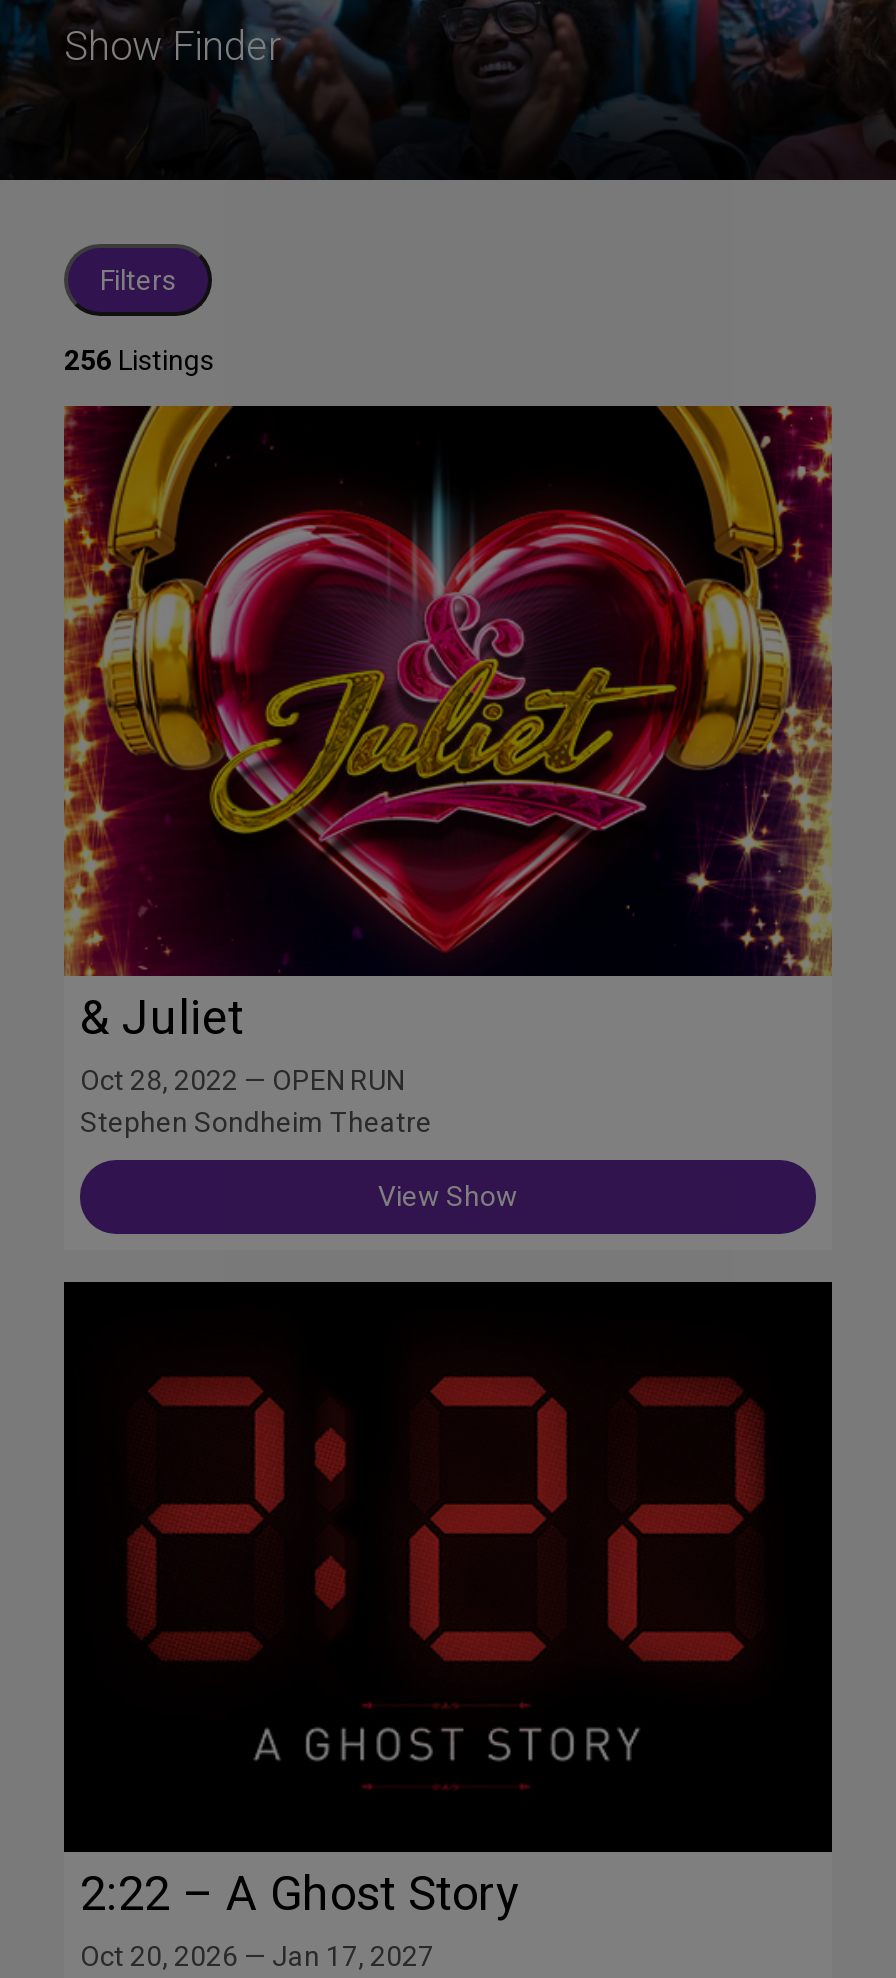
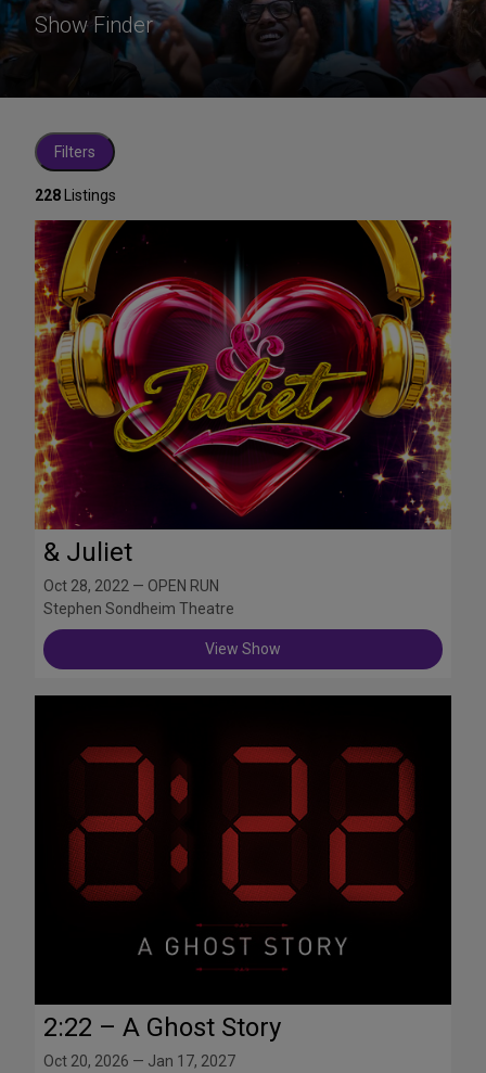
- 256 Listings
+ 228 Listings
